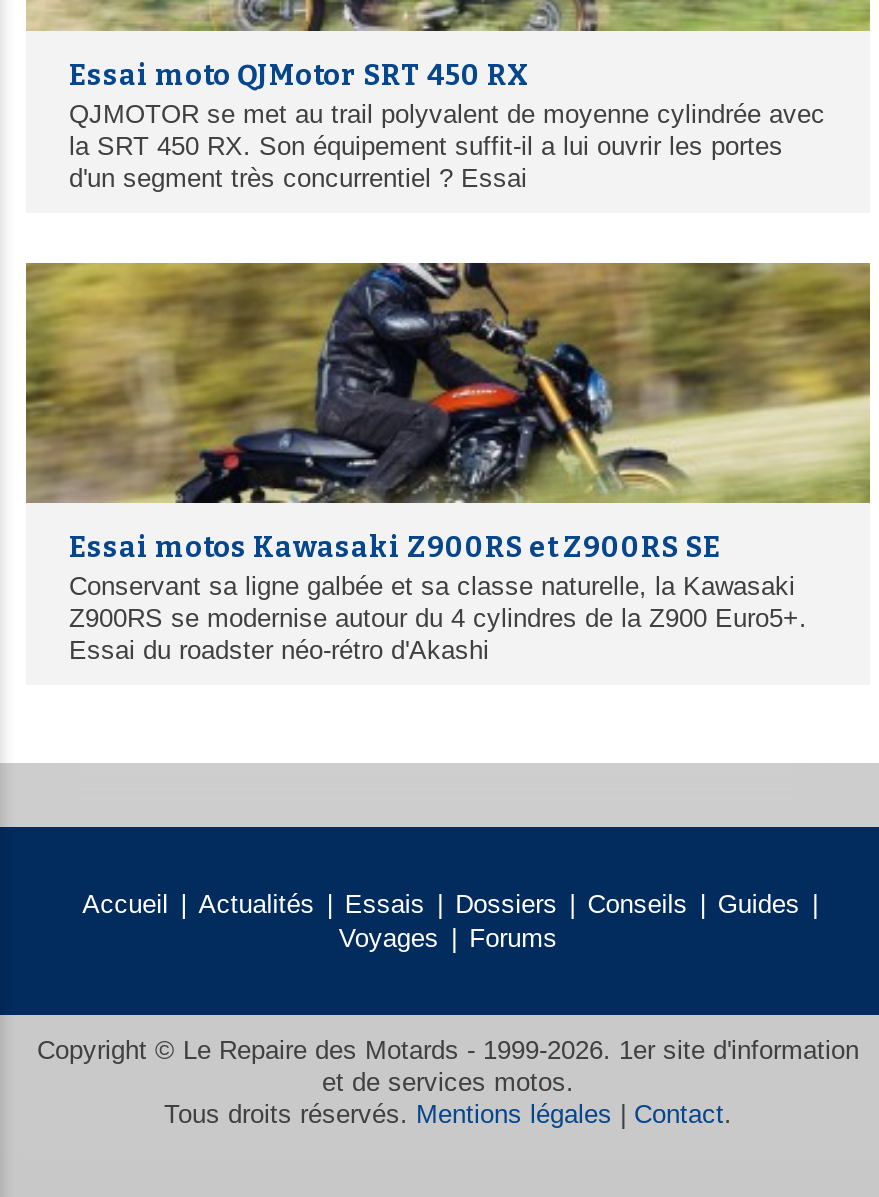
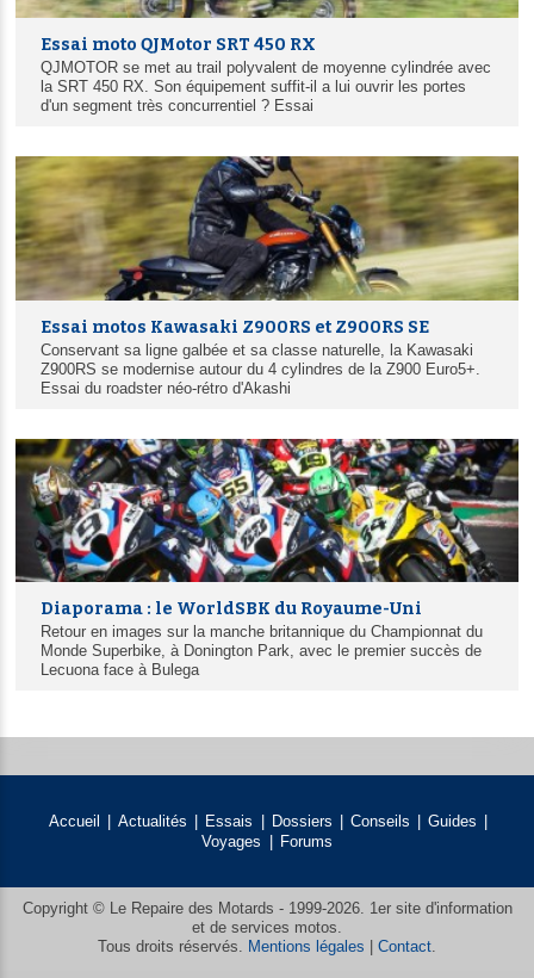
+ [image]
+ Diaporama : le WorldSBK du Royaume-Uni
+ Retour en images sur la manche britannique du Championnat du
+ Monde Superbike, à Donington Park, avec le premier succès de
+ Lecuona face à Bulega
